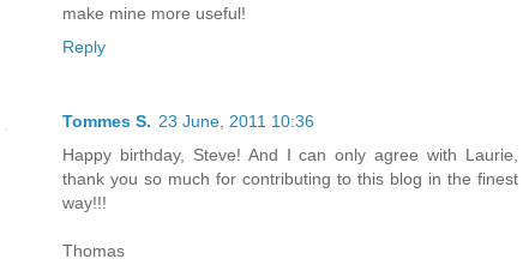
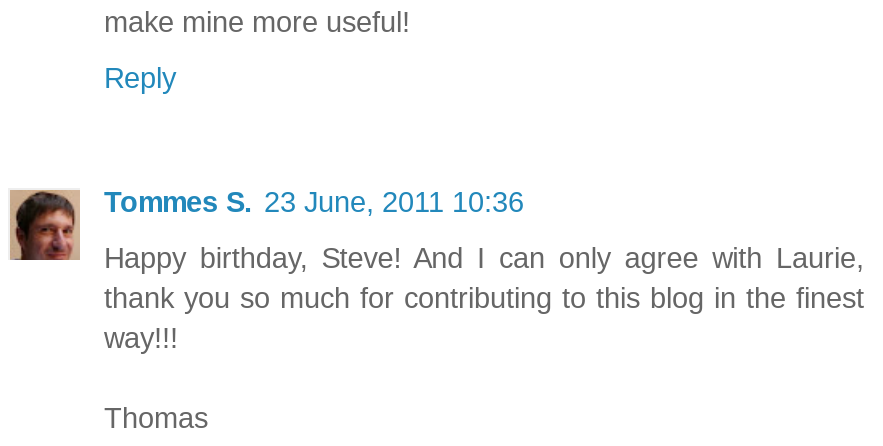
+ [image]
